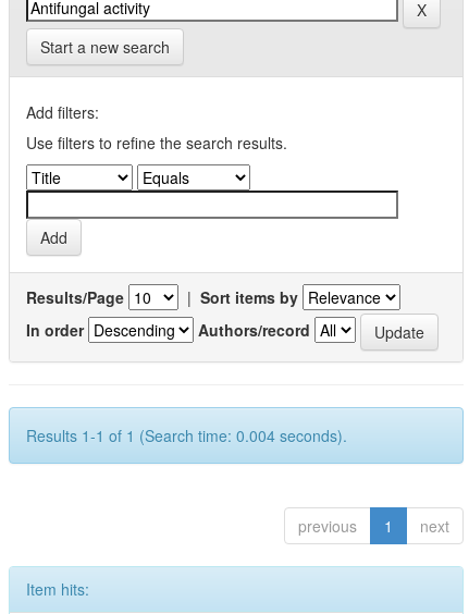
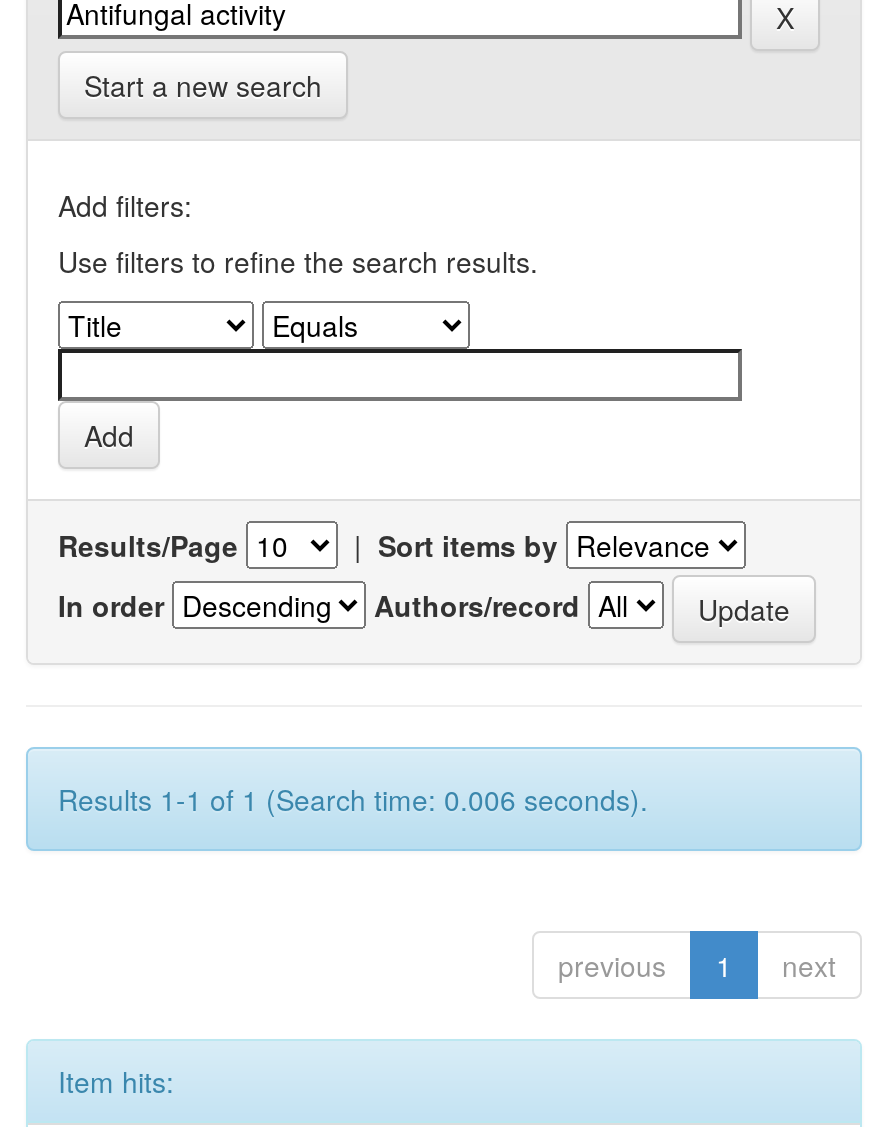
- Results 1-1 of 1 (Search time: 0.004 seconds).
+ Results 1-1 of 1 (Search time: 0.006 seconds).
